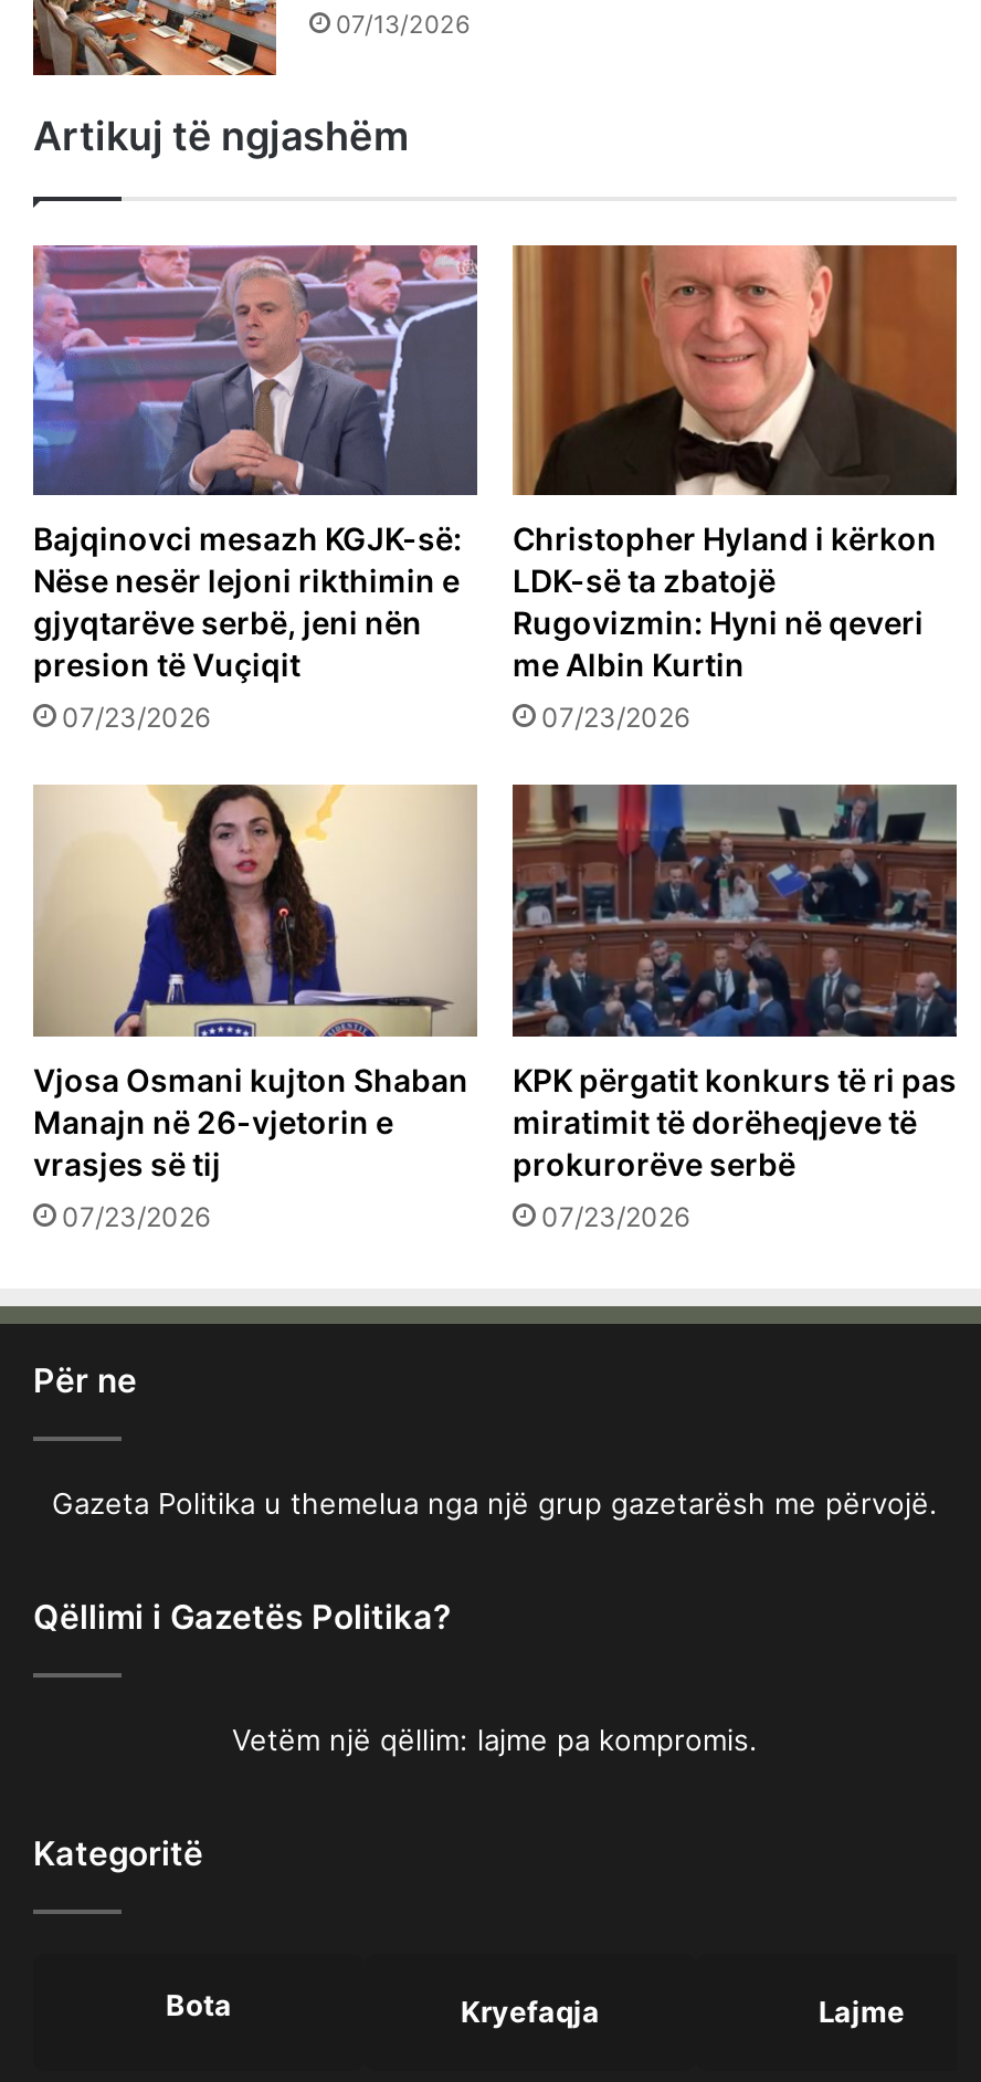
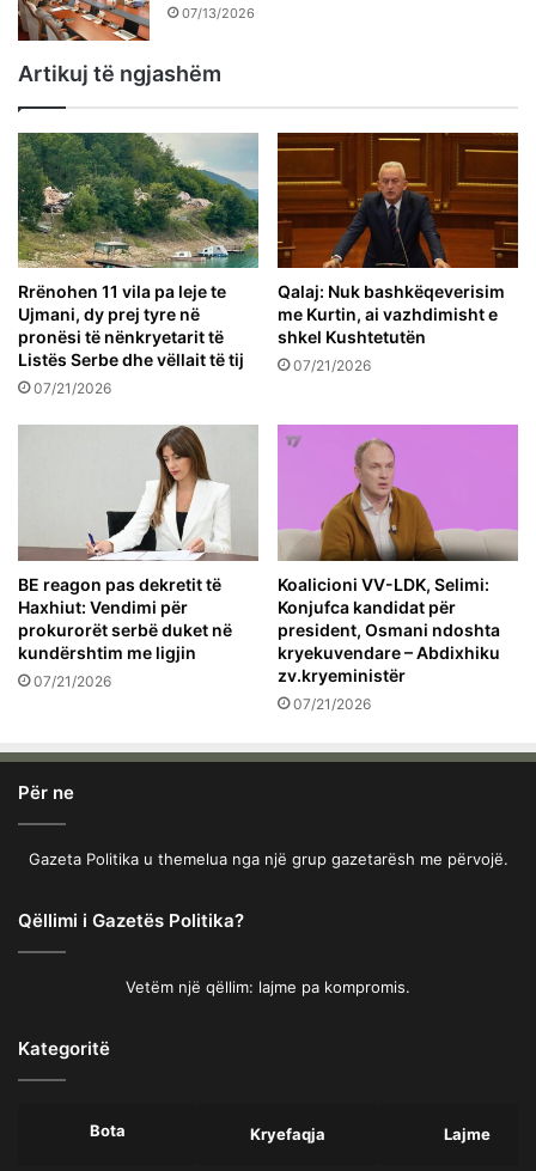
- [image]
- Bajqinovci mesazh KGJK-së:
- Nëse nesër lejoni rikthimin e
- gjyqtarëve serbë, jeni nën
- presion të Vuçiqit
+ [image]
+ Rrënohen 11 vila pa leje te
+ Ujmani, dy prej tyre në
+ pronësi të nënkryetarit të
+ Listës Serbe dhe vëllait të tij

- [image]
+ [image]

- Christopher Hyland i kërkon
- LDK-së ta zbatojë
- Rugovizmin: Hyni në qeveri
- me Albin Kurtin
+ Qalaj: Nuk bashkëqeverisim
+ me Kurtin, ai vazhdimisht e
+ shkel Kushtetutën

- 07/23/2026
+ 07/21/2026

- 07/23/2026
+ 07/21/2026

- [image]
- Vjosa Osmani kujton Shaban
- Manajn në 26-vjetorin e
- vrasjes së tij
+ [image]
+ BE reagon pas dekretit të
+ Haxhiut: Vendimi për
+ prokurorët serbë duket në
+ kundërshtim me ligjin

- [image]
- KPK përgatit konkurs të ri pas
- miratimit të dorëheqjeve të
- prokurorëve serbë
+ [image]
+ Koalicioni VV-LDK, Selimi:
+ Konjufca kandidat për
+ president, Osmani ndoshta
+ kryekuvendare – Abdixhiku
+ zv.kryeministër

- 07/23/2026
+ 07/21/2026

- 07/23/2026
+ 07/21/2026
